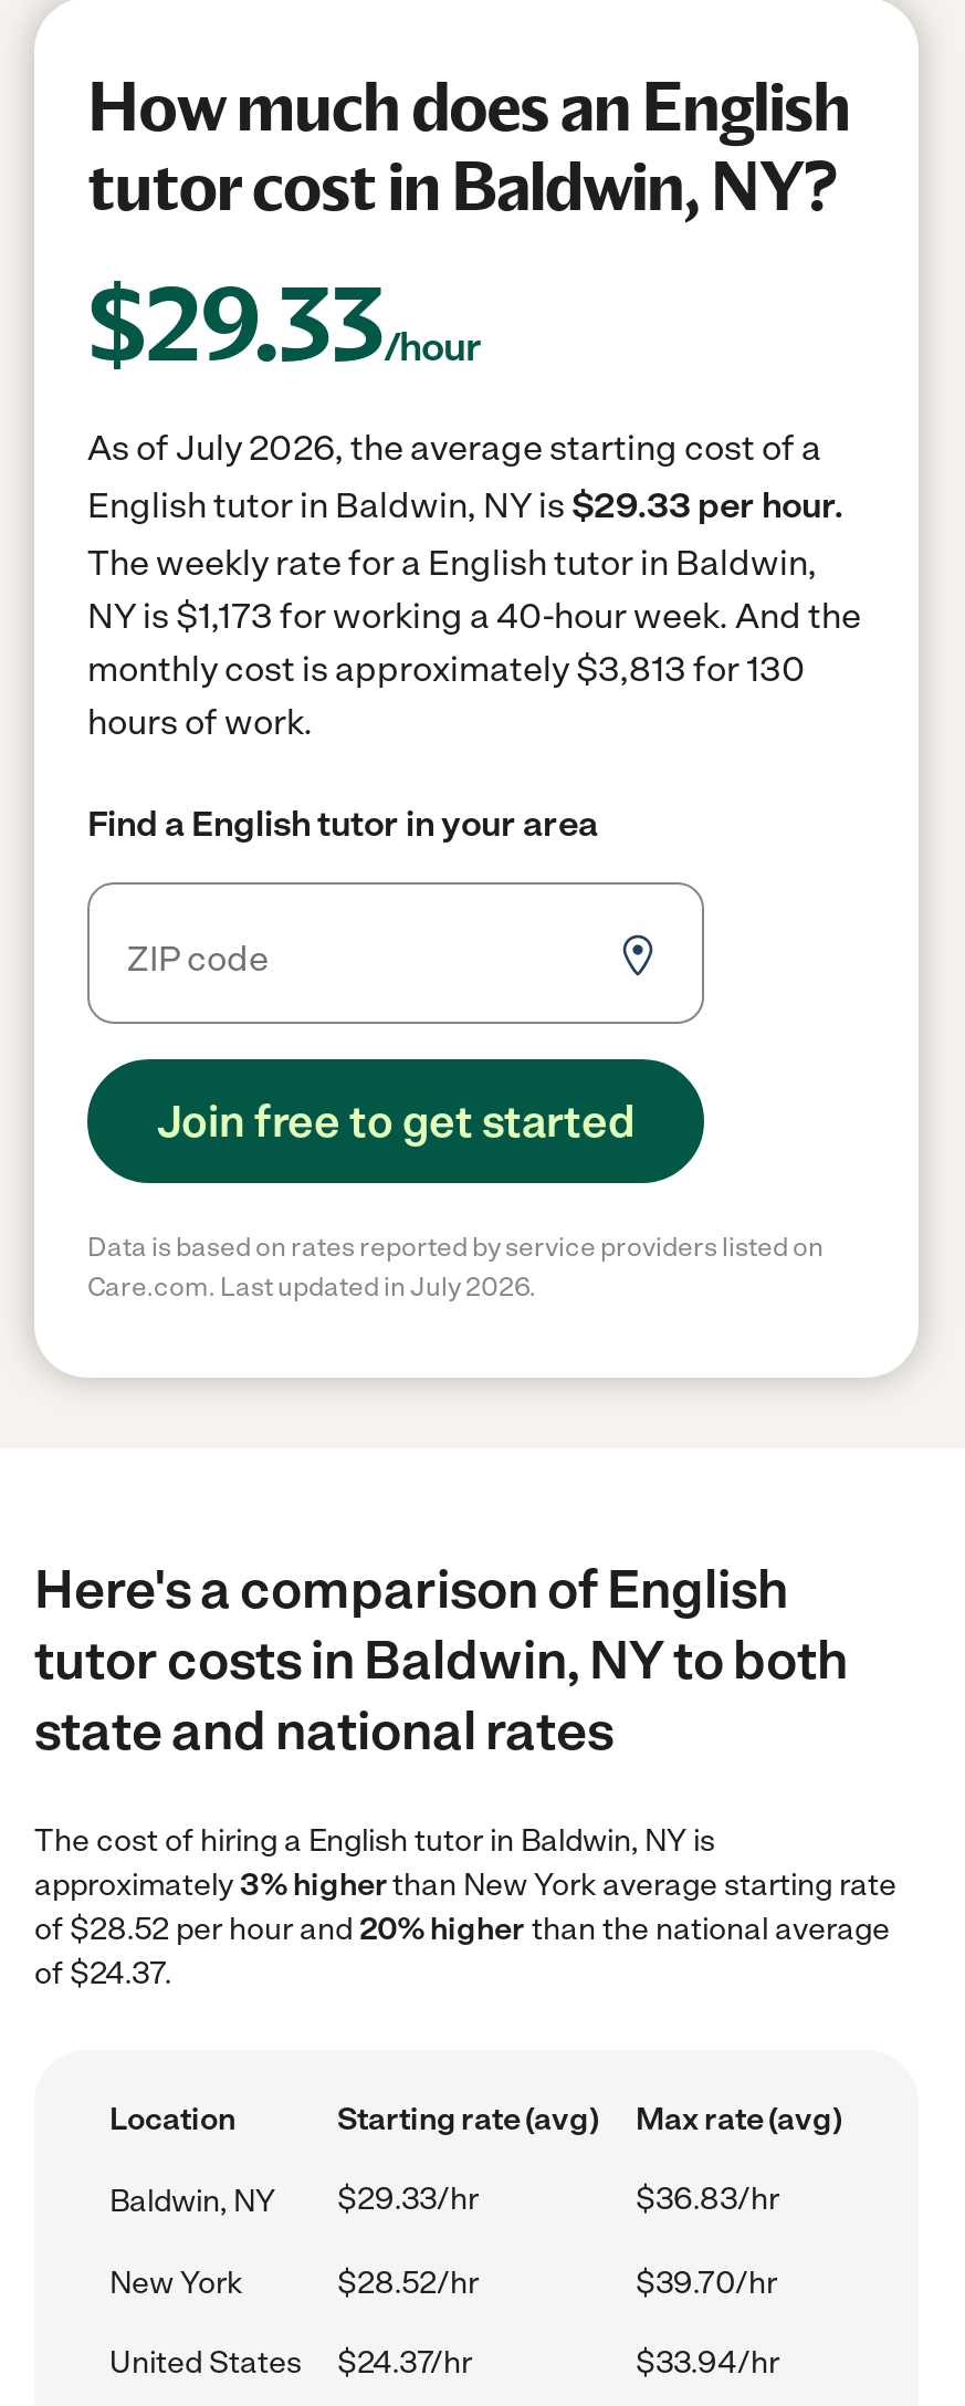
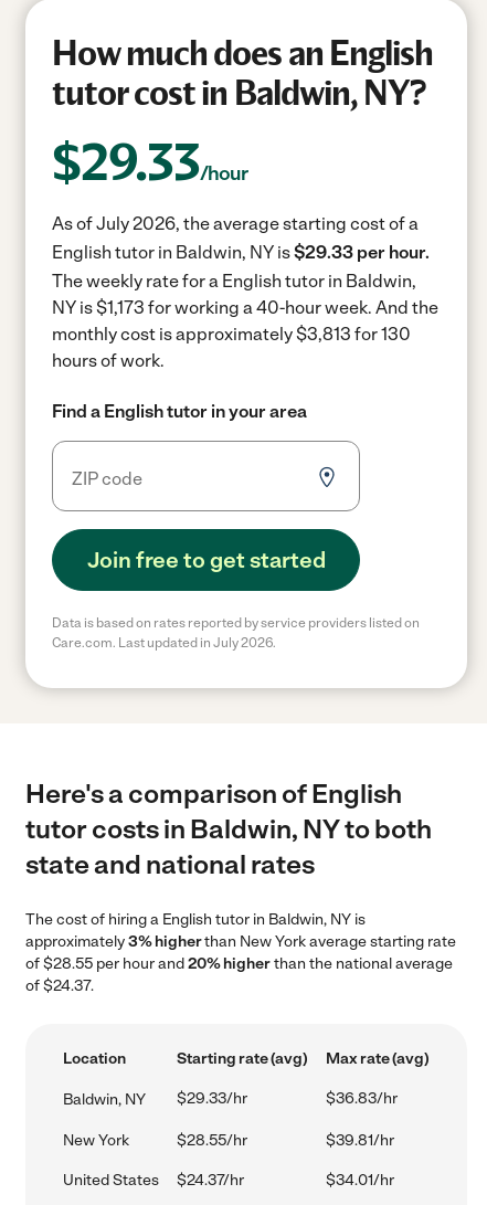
- of $28.52 per hour and 20% higher than the national average
+ of $28.55 per hour and 20% higher than the national average

- $28.52/hr
- $39.70/hr
+ $28.55/hr
+ $39.81/hr

- $33.94/hr
+ $34.01/hr
